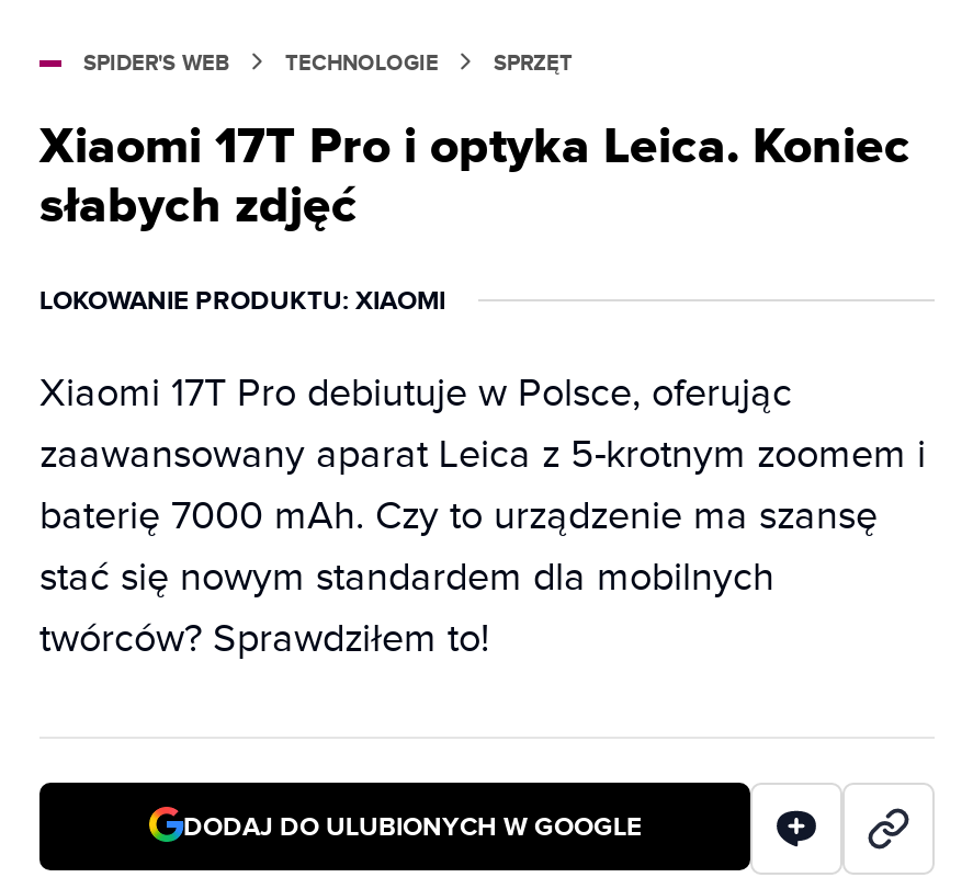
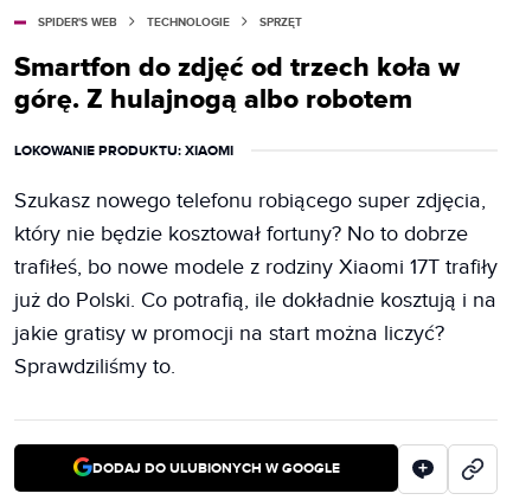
- Xiaomi 17T Pro i optyka Leica. Koniec
- słabych zdjęć
+ Smartfon do zdjęć od trzech koła w
+ górę. Z hulajnogą albo robotem

- Xiaomi 17T Pro debiutuje w Polsce, oferując
- zaawansowany aparat Leica z 5-krotnym zoomem i
- baterię 7000 mAh. Czy to urządzenie ma szansę
- stać się nowym standardem dla mobilnych
- twórców? Sprawdziłem to!
+ Szukasz nowego telefonu robiącego super zdjęcia,
+ który nie będzie kosztował fortuny? No to dobrze
+ trafiłeś, bo nowe modele z rodziny Xiaomi 17T trafiły
+ już do Polski. Co potrafią, ile dokładnie kosztują i na
+ jakie gratisy w promocji na start można liczyć?
+ Sprawdziliśmy to.
